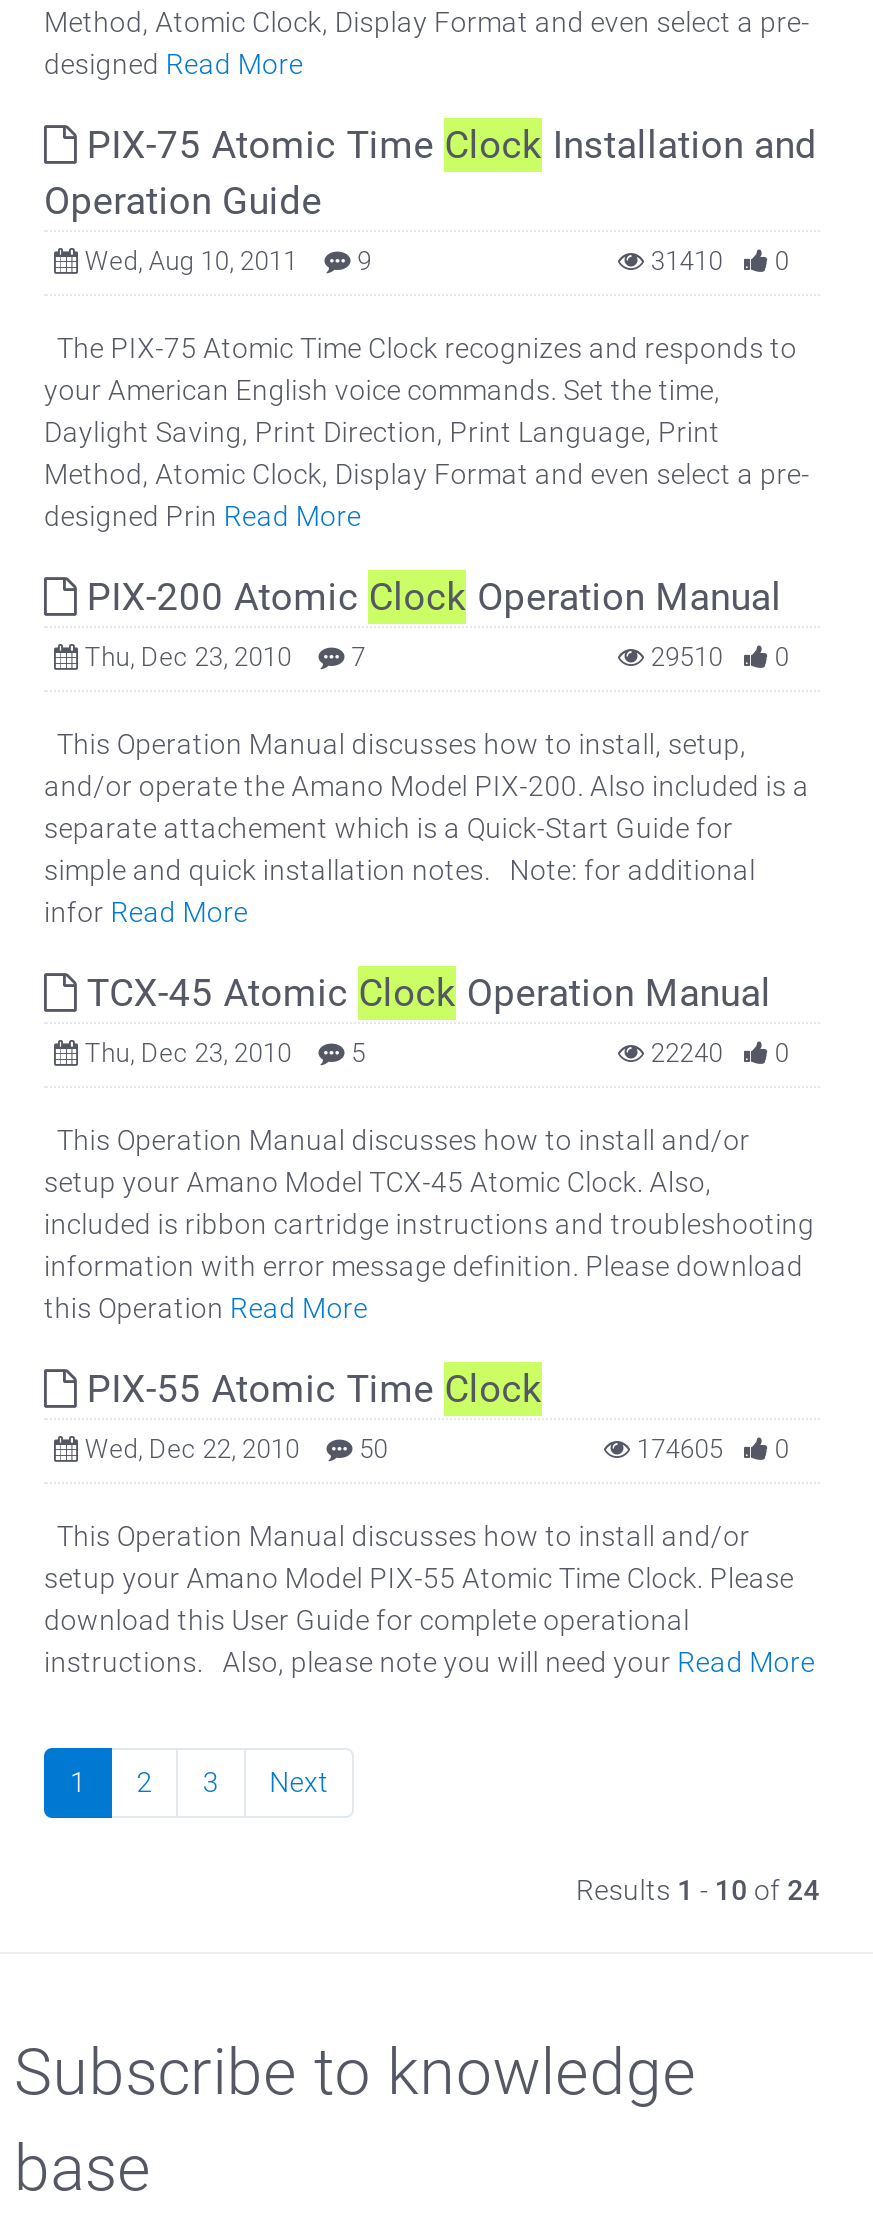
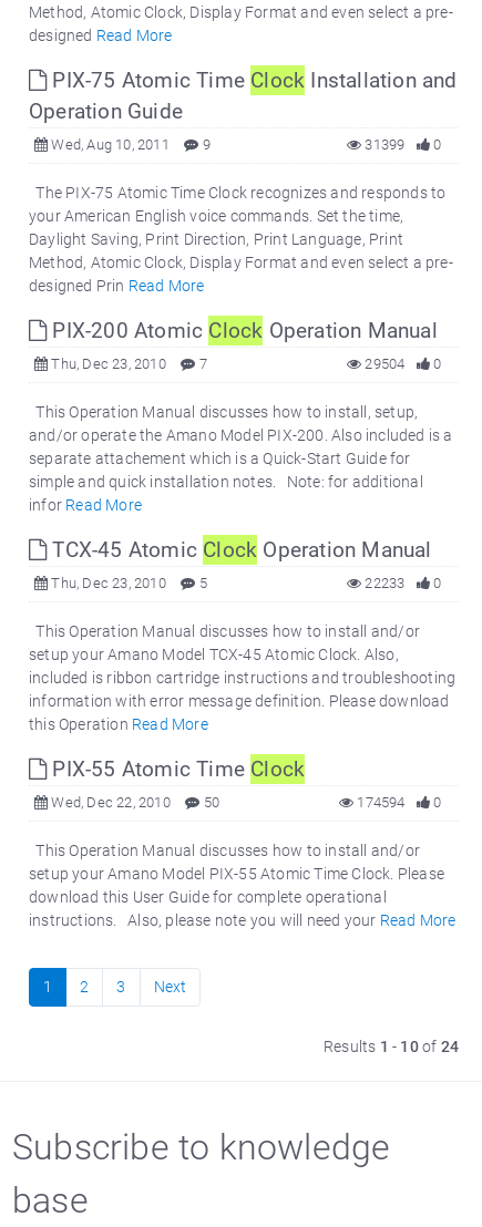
- 31410 0
+ 31399 0

- 29510 0
+ 29504 0

- 22240 0
+ 22233 0

- 174605 0
+ 174594 0
